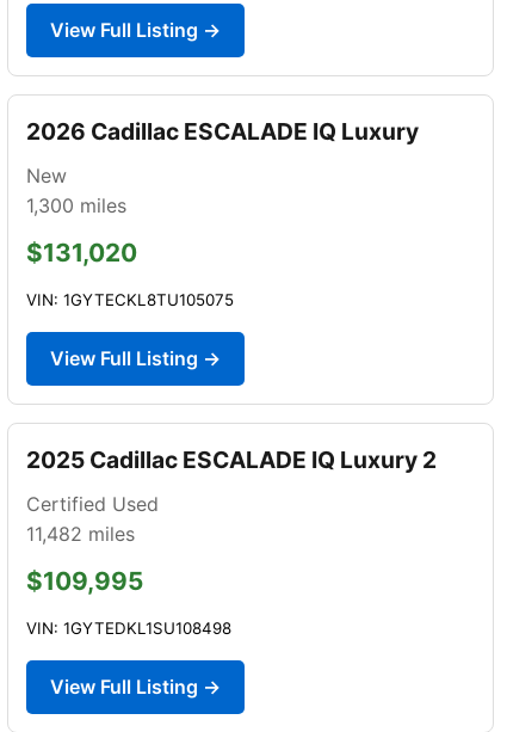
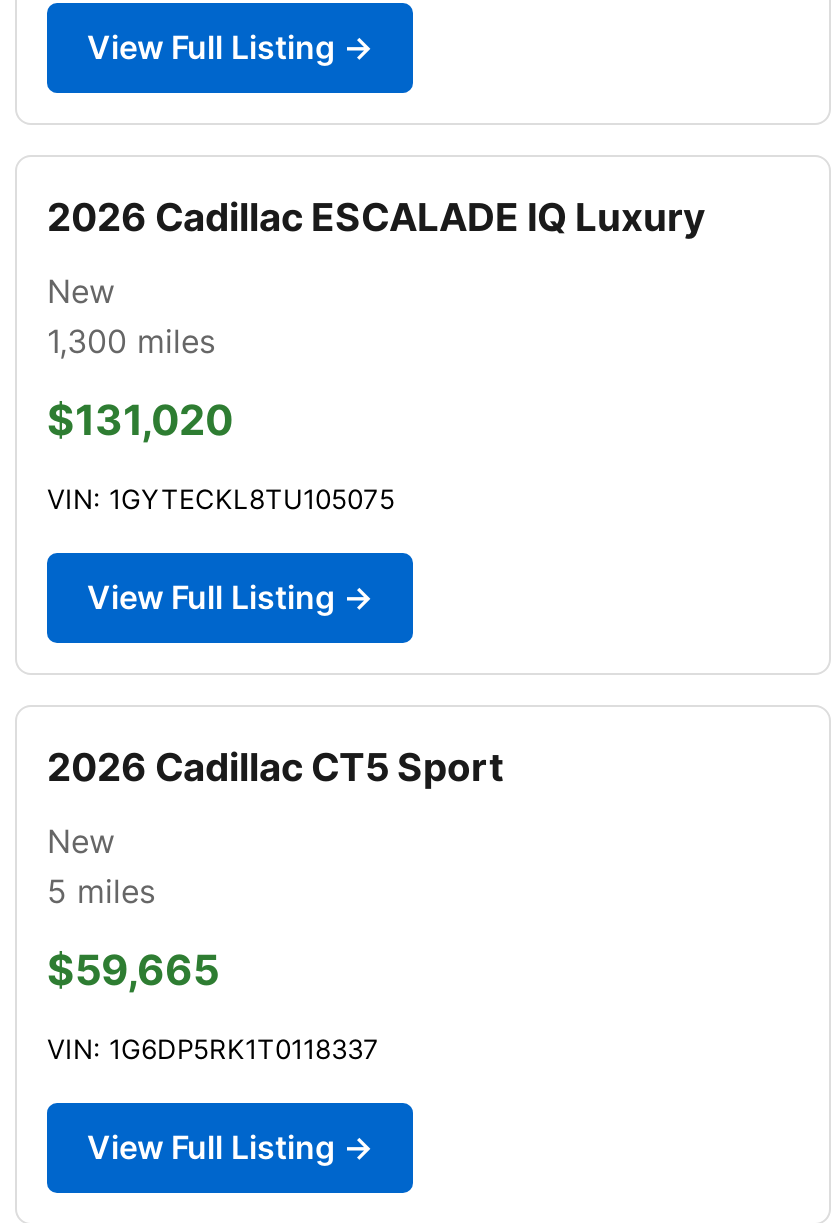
- 2025 Cadillac ESCALADE IQ Luxury 2
+ 2026 Cadillac CT5 Sport

- Certified Used
- 11,482 miles
+ New
+ 5 miles

- $109,995
+ $59,665

- VIN: 1GYTEDKL1SU108498
+ VIN: 1G6DP5RK1T0118337
